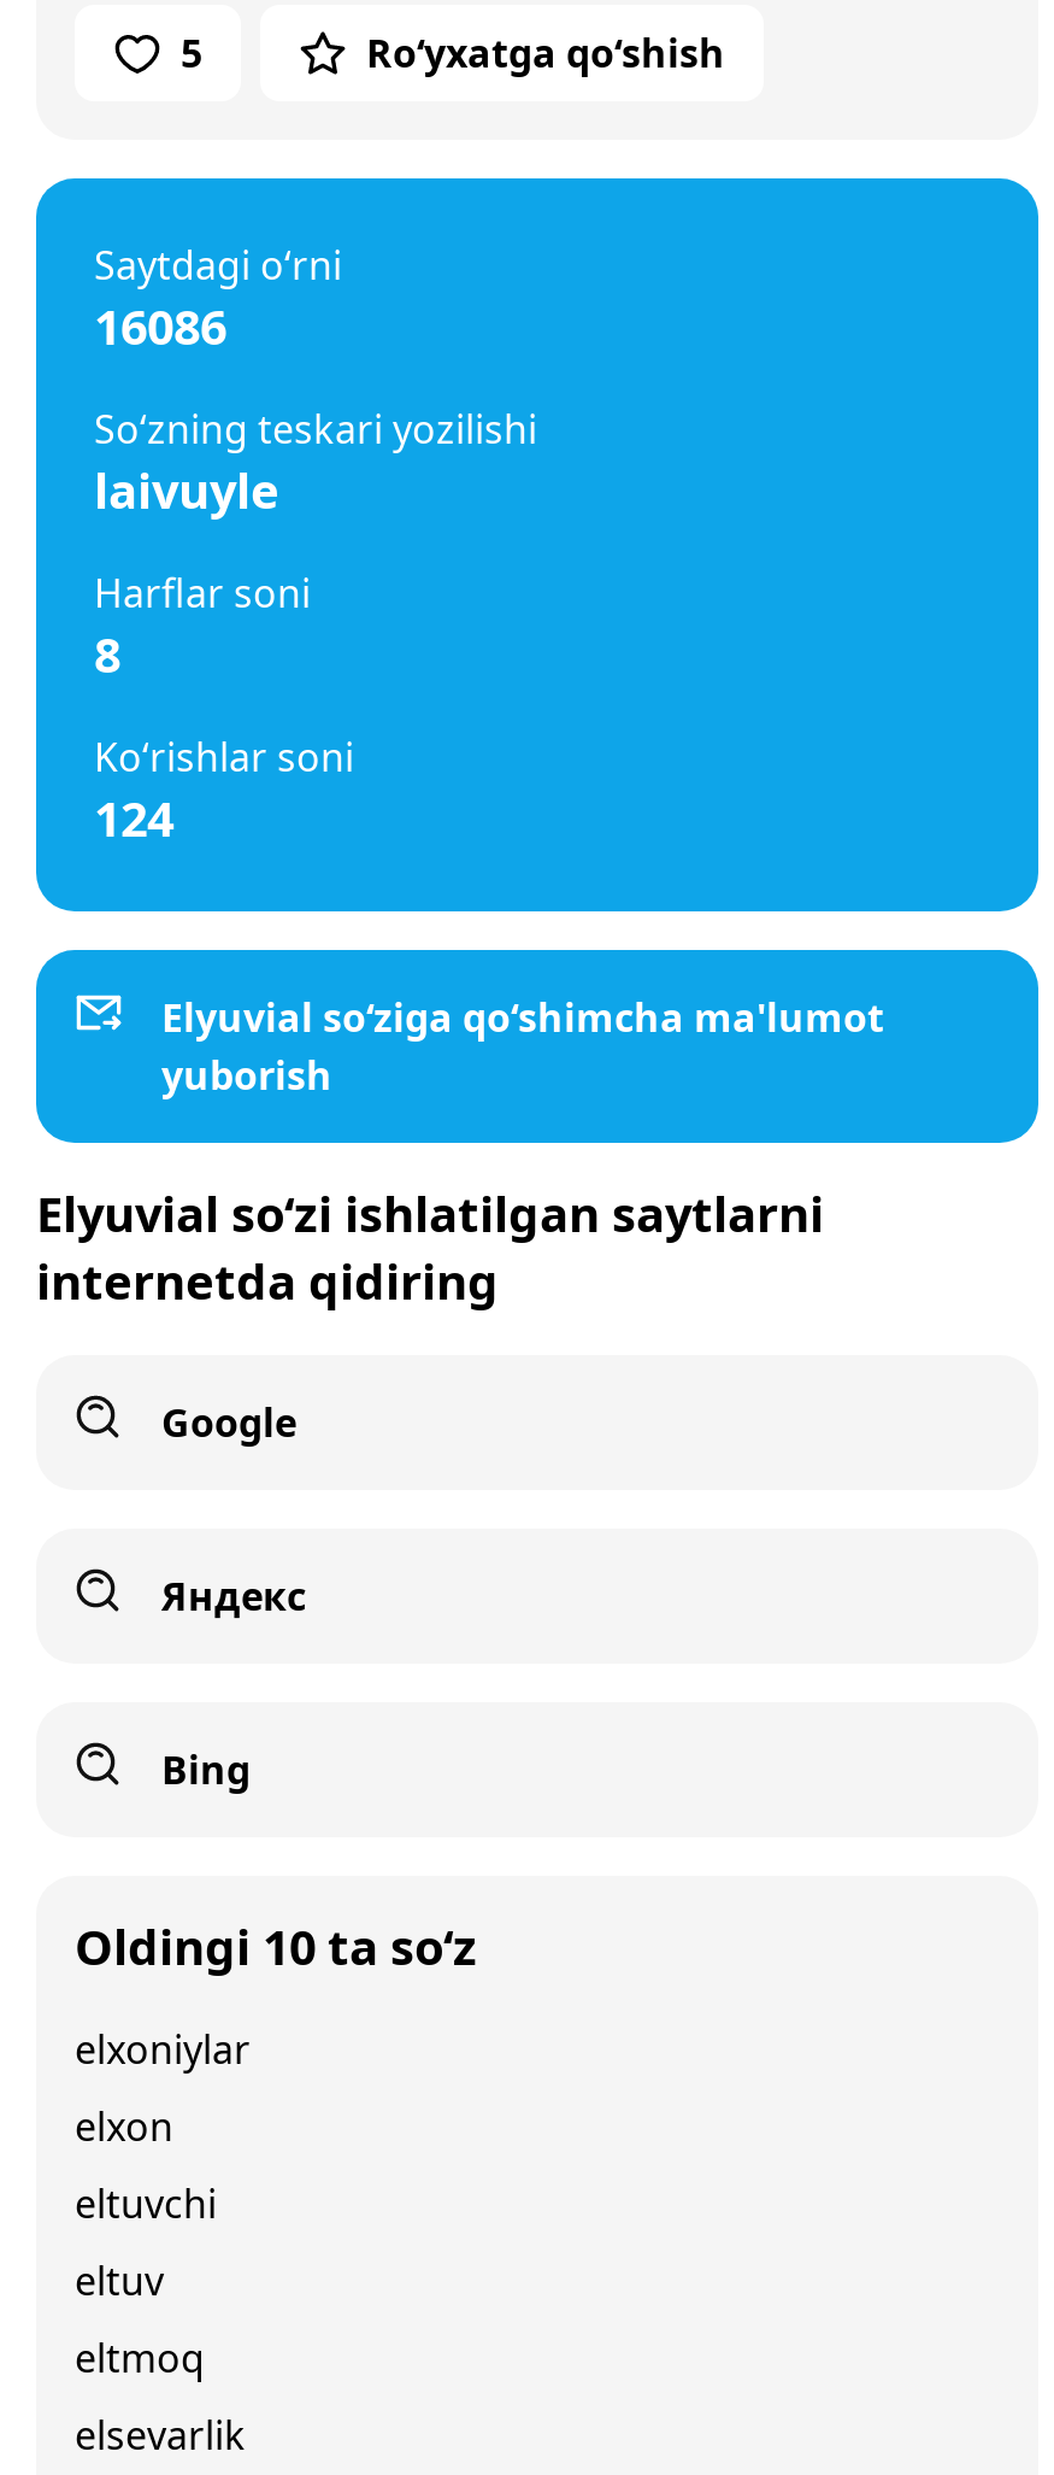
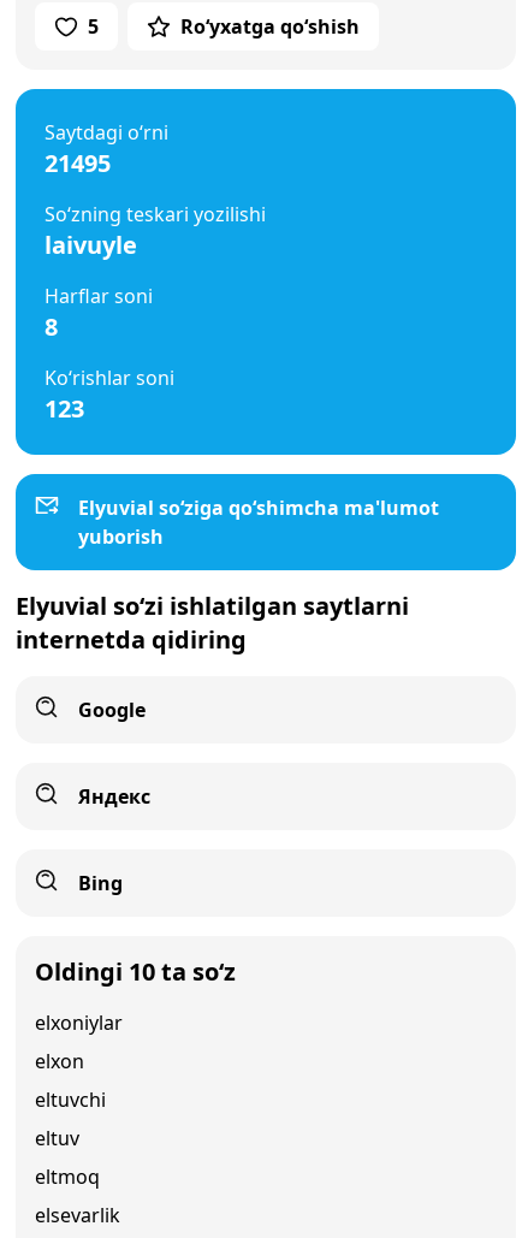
- 16086
+ 21495

- 124
+ 123
